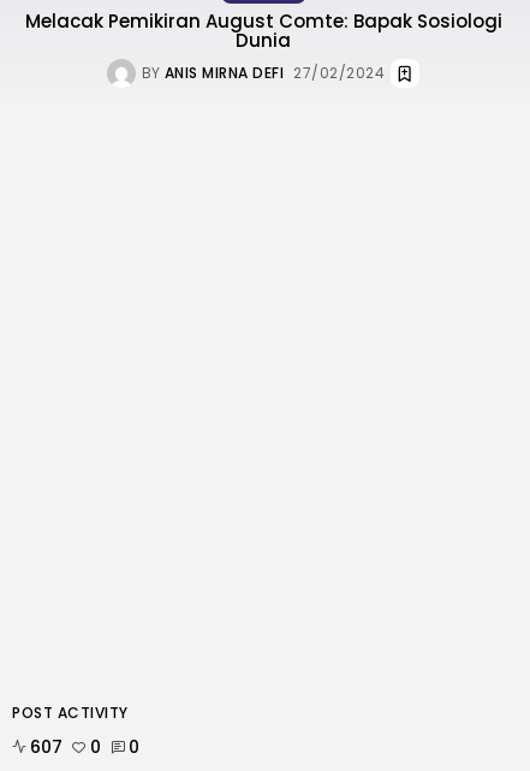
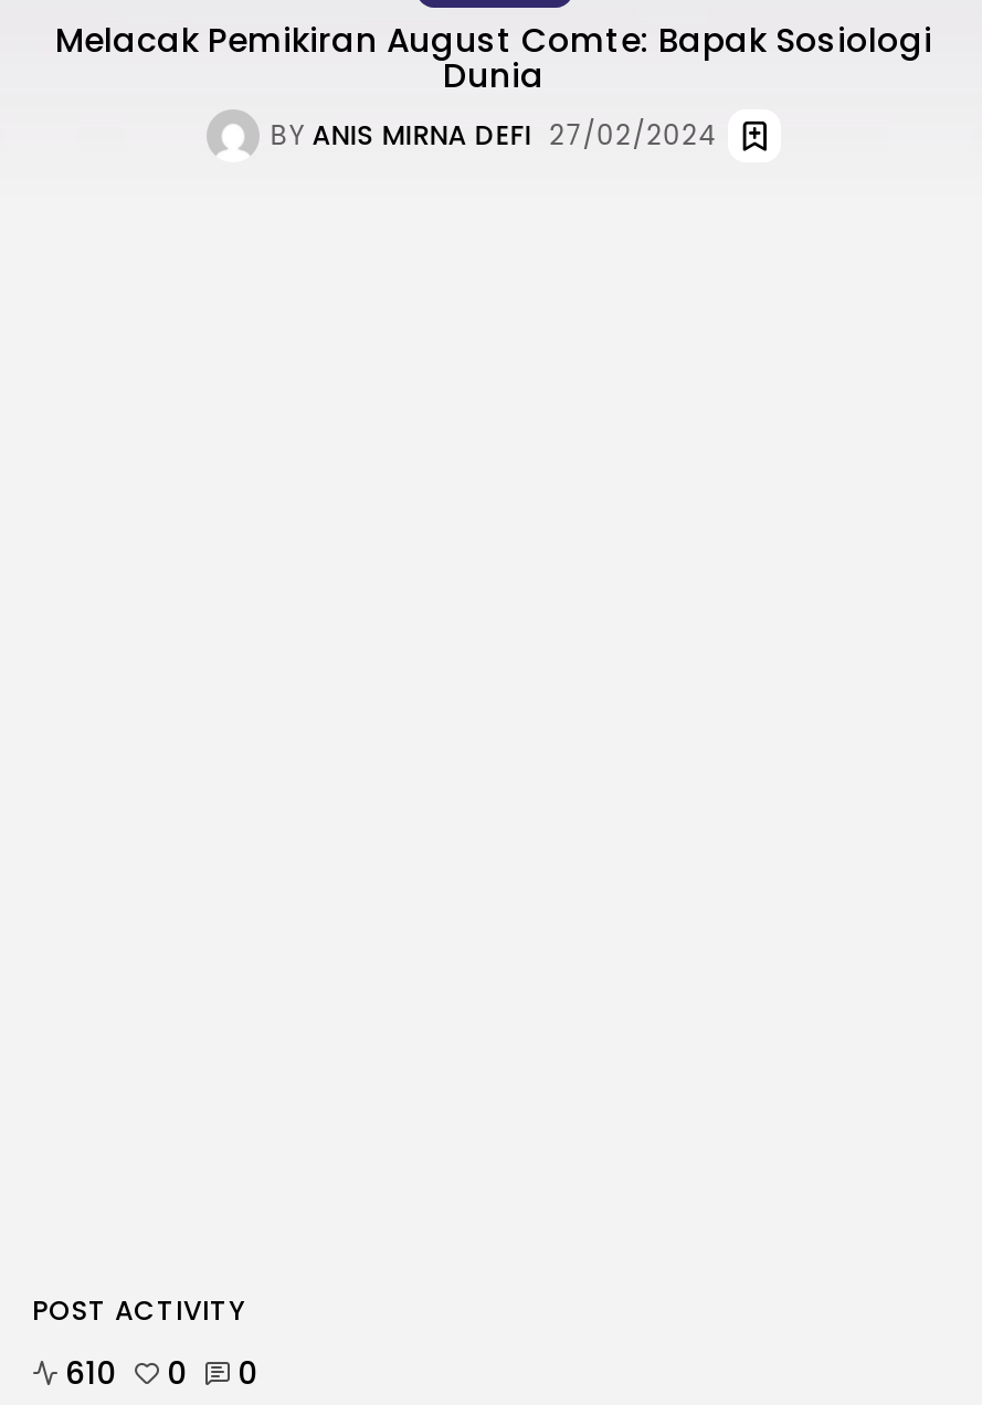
- 607 0 0
+ 610 0 0
